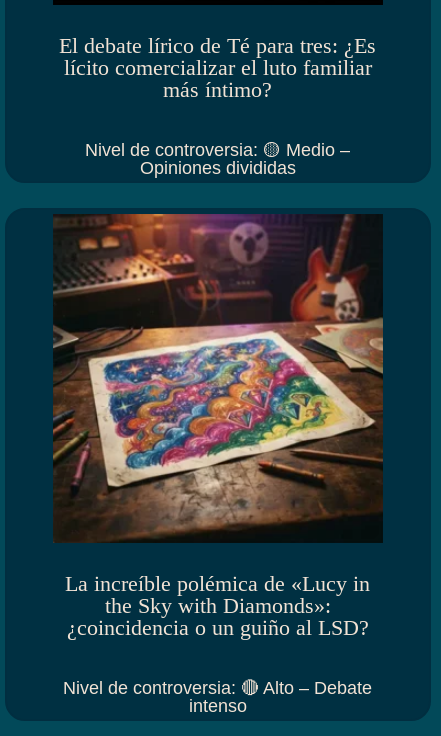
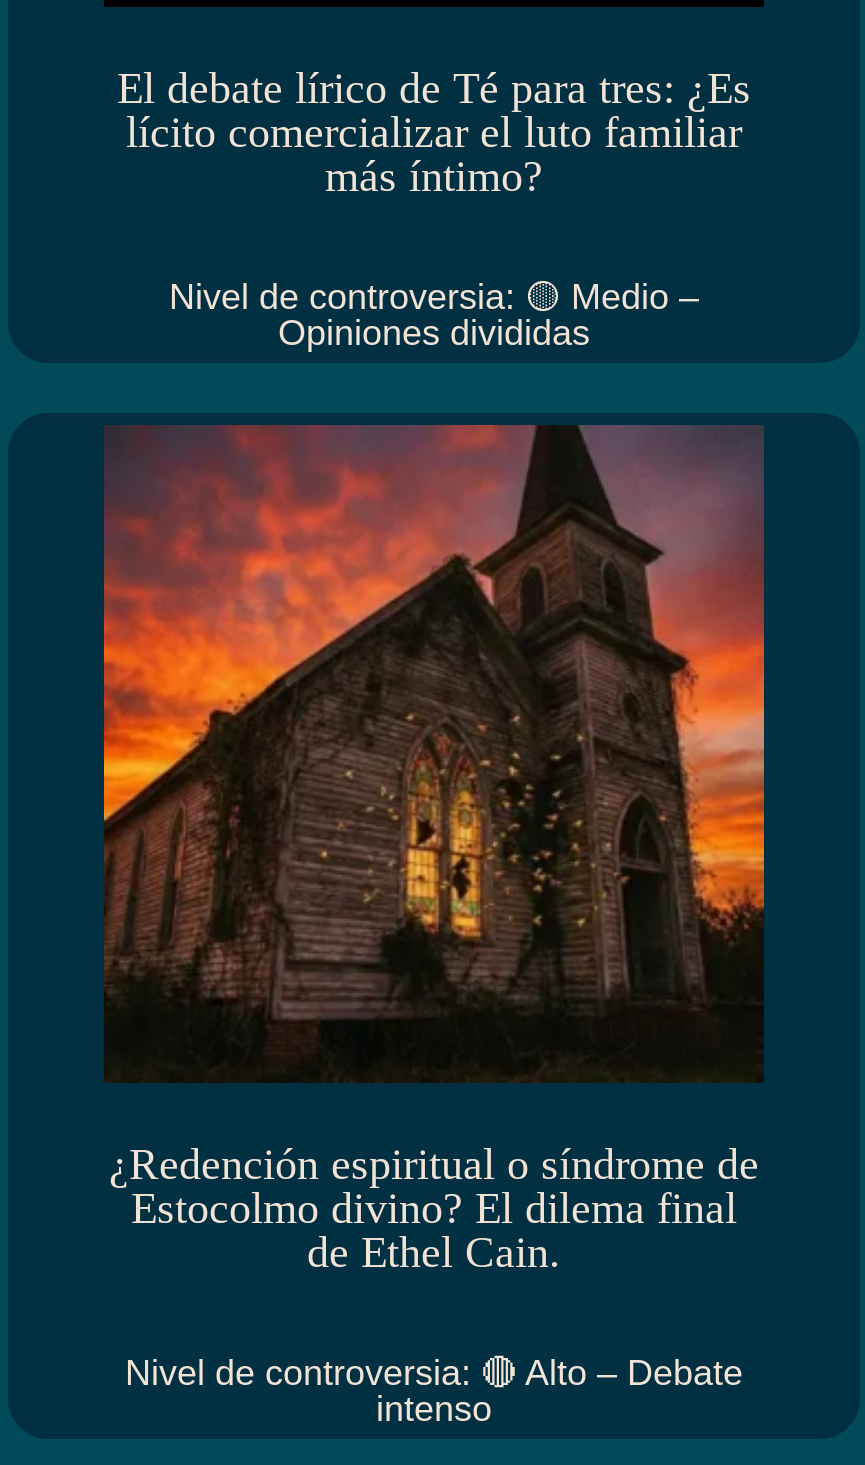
- [image]
- La increíble polémica de «Lucy in
- the Sky with Diamonds»:
- ¿coincidencia o un guiño al LSD?
+ [image]
+ ¿Redención espiritual o síndrome de
+ Estocolmo divino? El dilema final
+ de Ethel Cain.
